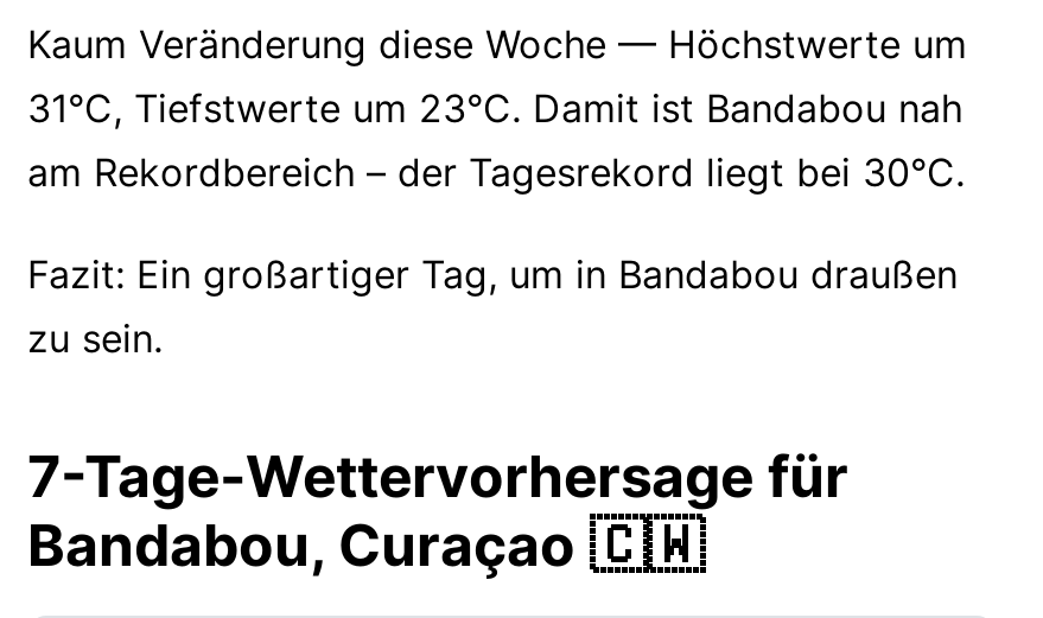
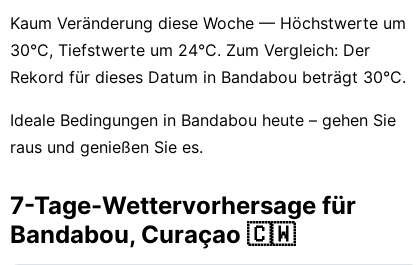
- 31°C, Tiefstwerte um 23°C. Damit ist Bandabou nah
- am Rekordbereich – der Tagesrekord liegt bei 30°C.
+ 30°C, Tiefstwerte um 24°C. Zum Vergleich: Der
+ Rekord für dieses Datum in Bandabou beträgt 30°C.

- Fazit: Ein großartiger Tag, um in Bandabou draußen
- zu sein.
+ Ideale Bedingungen in Bandabou heute – gehen Sie
+ raus und genießen Sie es.
